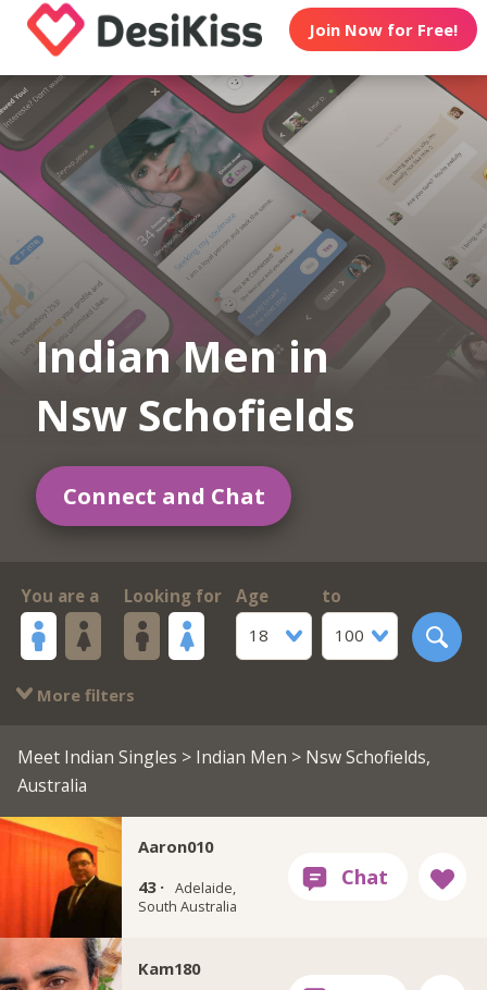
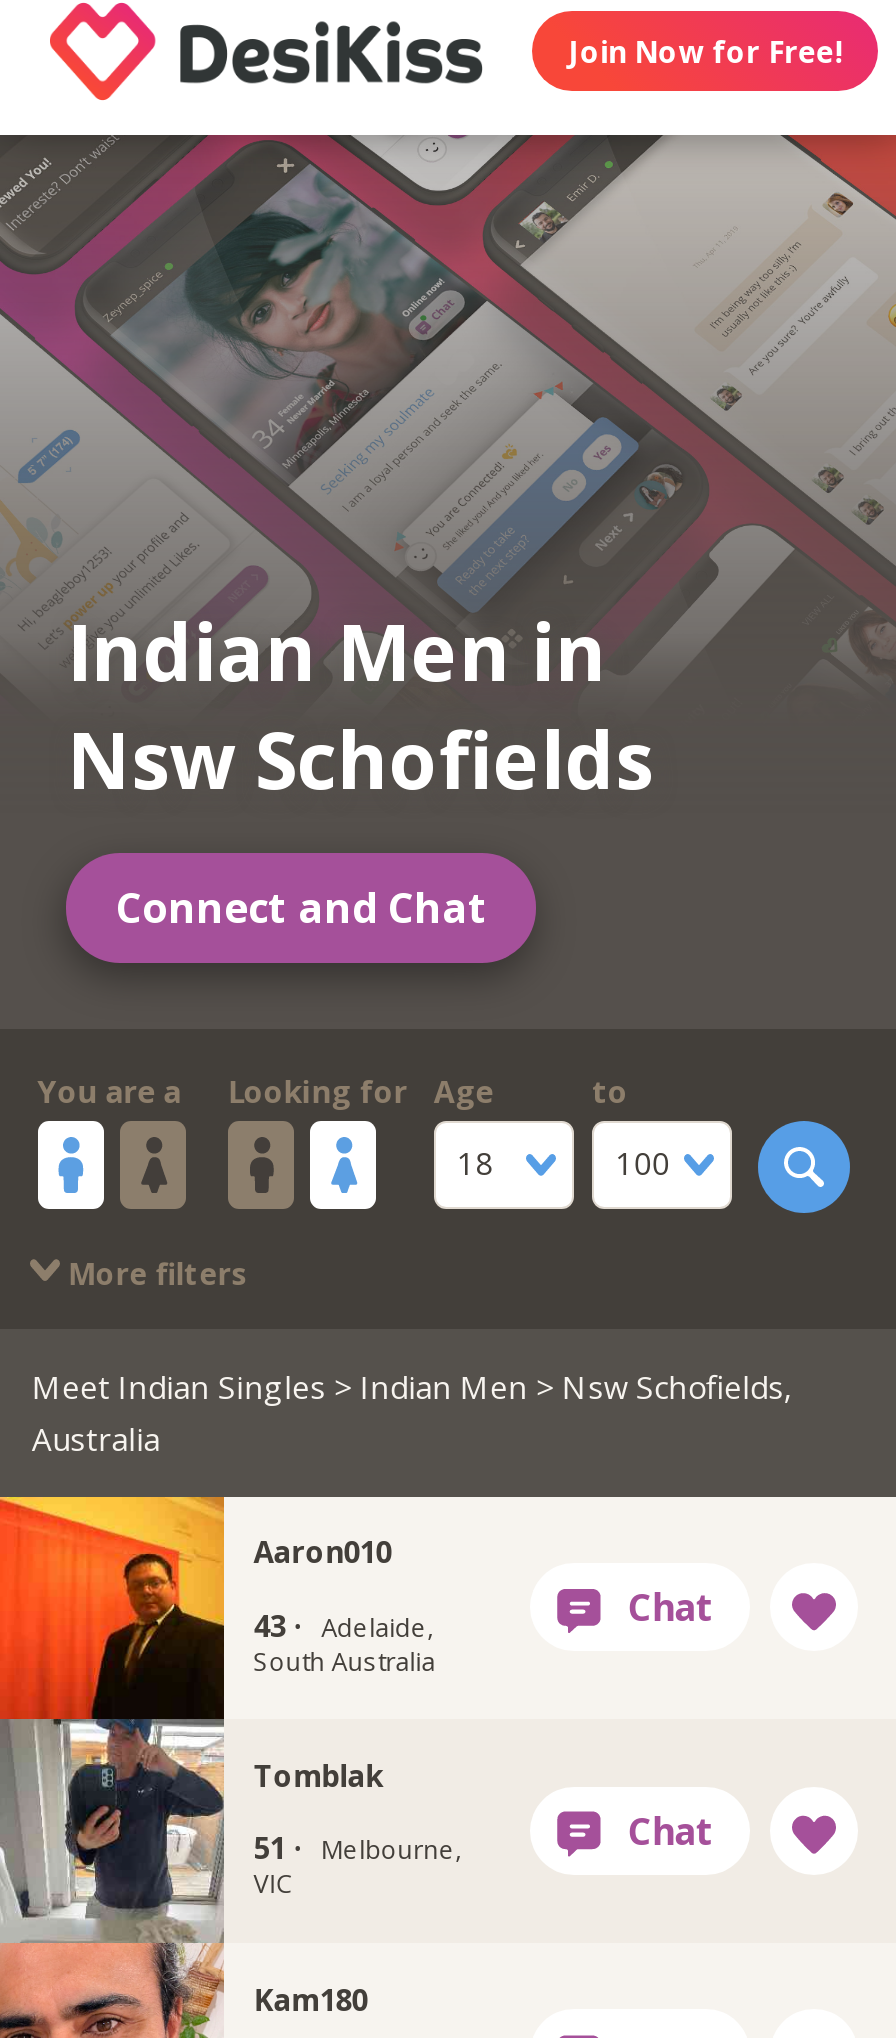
+ [image]
+ Tomblak
+ 51 · Melbourne,
+ VIC
